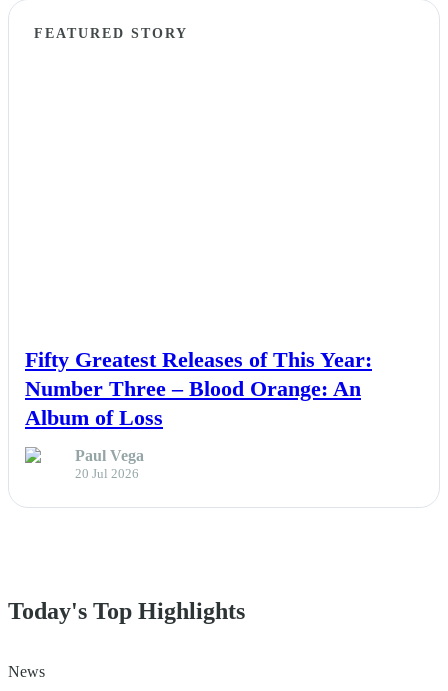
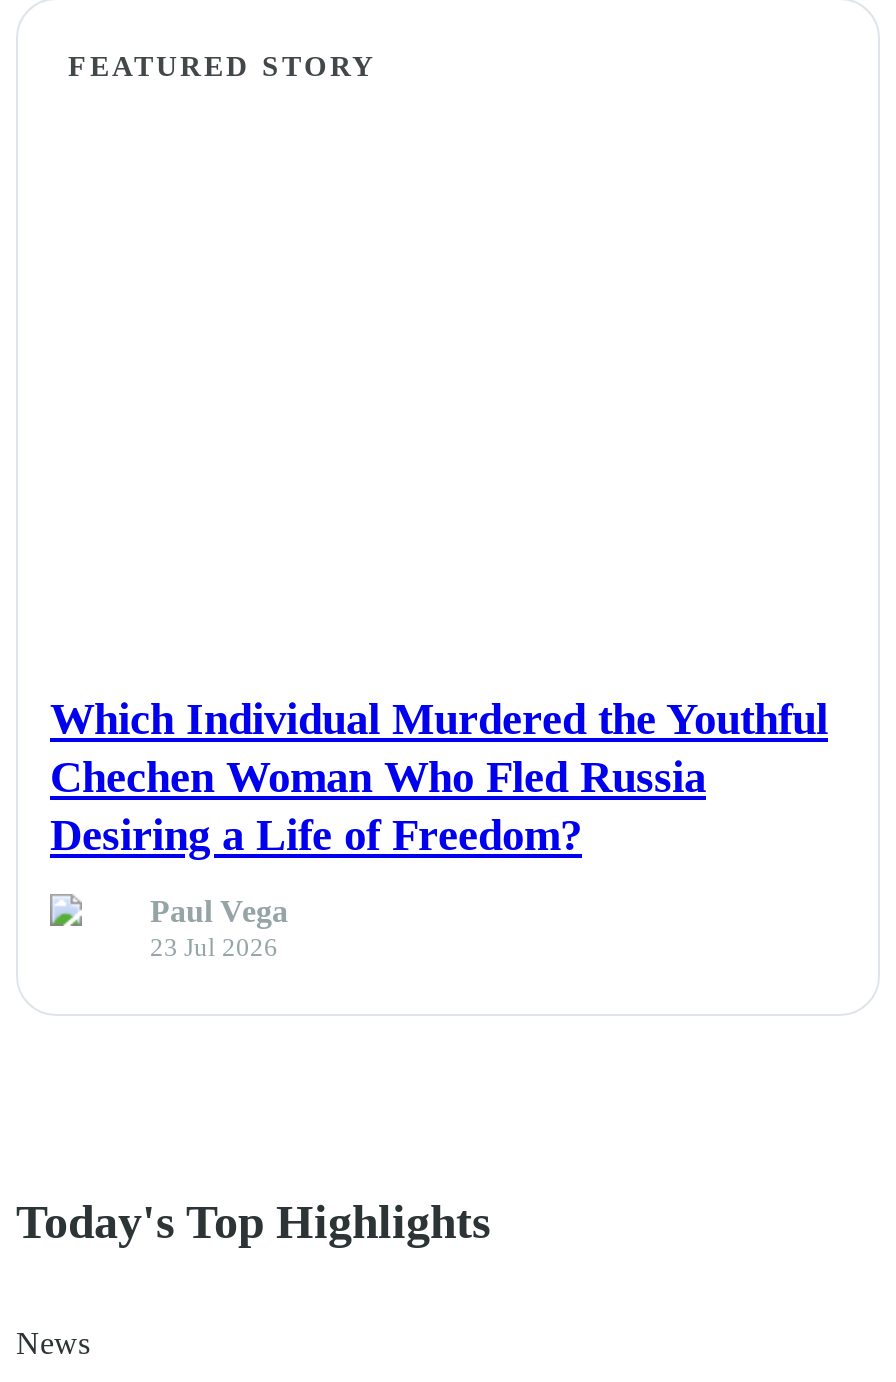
- Fifty Greatest Releases of This Year:
- Number Three – Blood Orange: An
- Album of Loss
+ Which Individual Murdered the Youthful
+ Chechen Woman Who Fled Russia
+ Desiring a Life of Freedom?

- 20 Jul 2026
+ 23 Jul 2026
